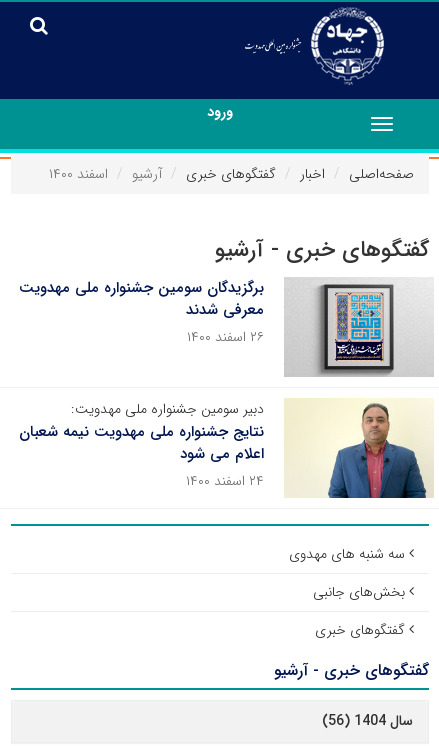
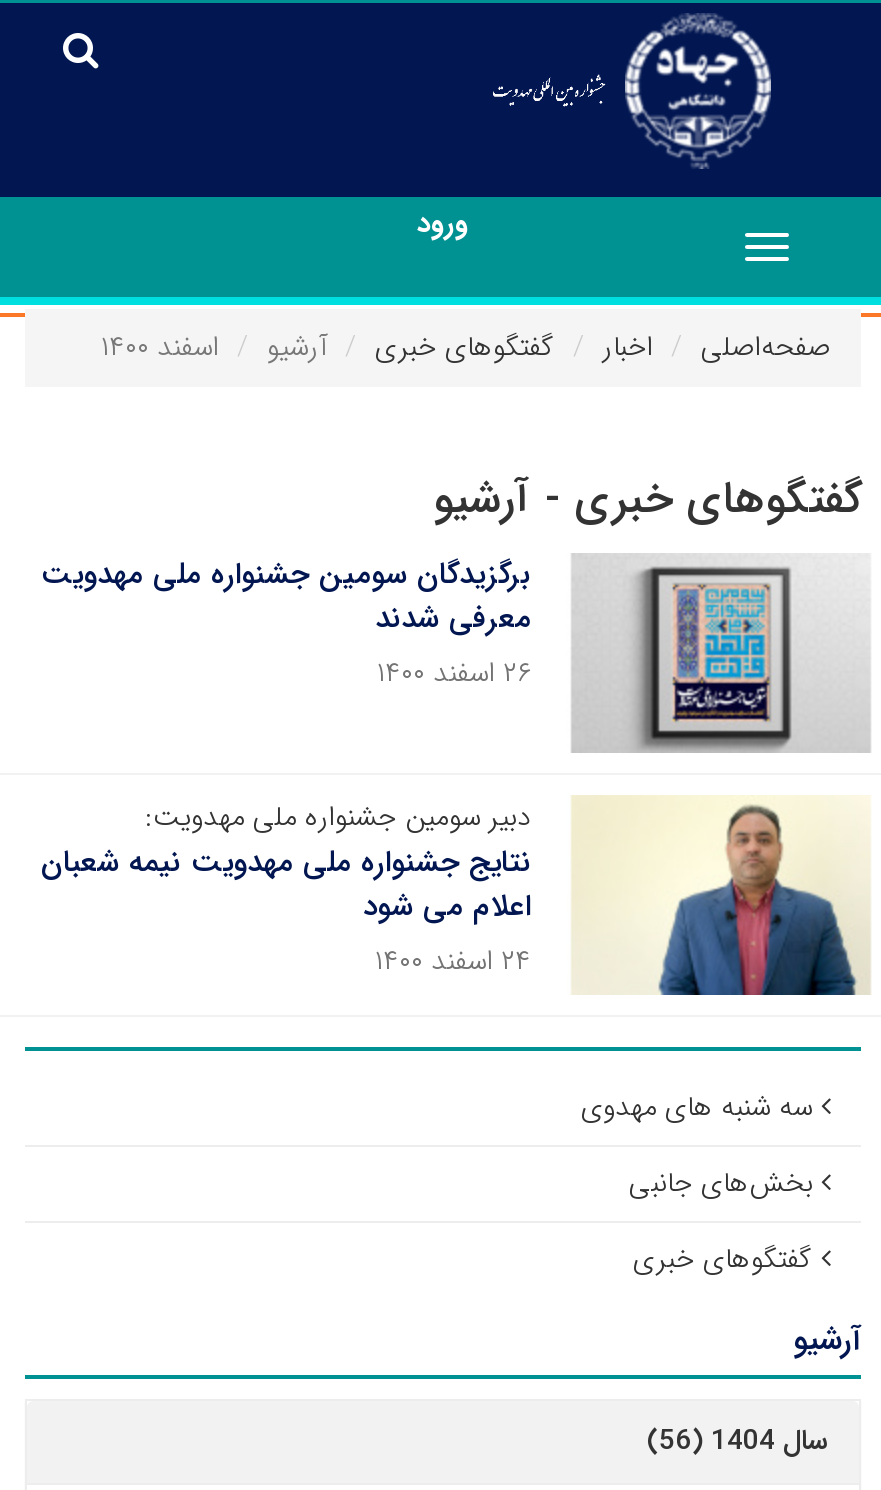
- گفتگوهای خبری - آرشیو
+ آرشیو
